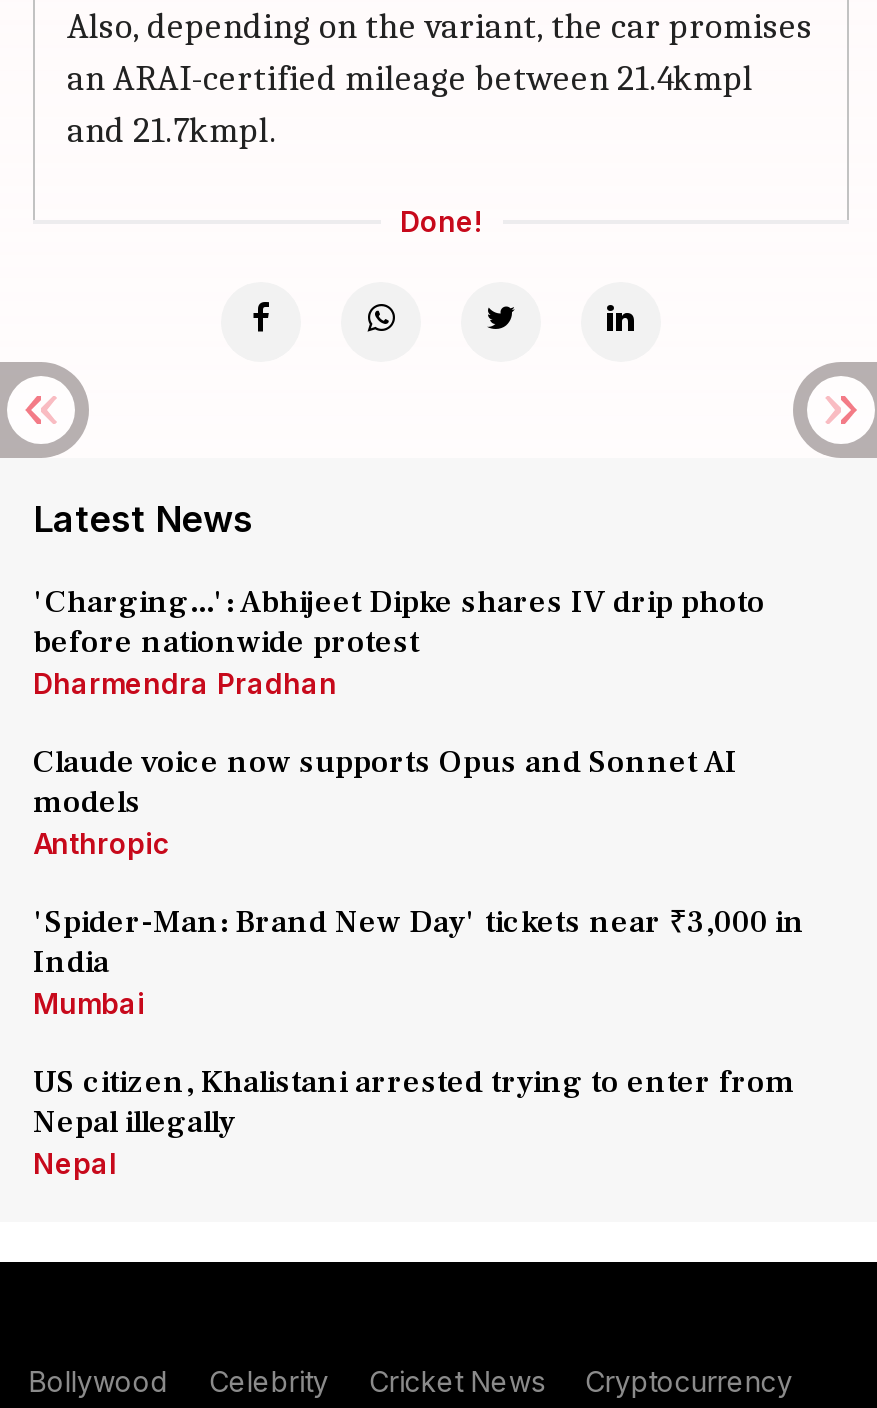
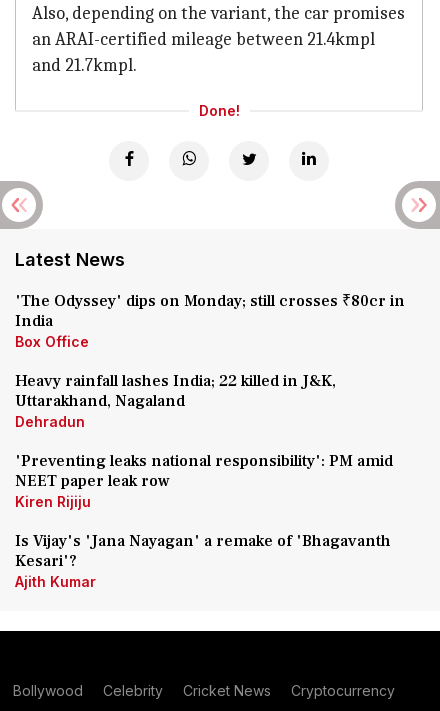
- 'Charging...': Abhijeet Dipke shares IV drip photo
- before nationwide protest
- Dharmendra Pradhan
- Claude voice now supports Opus and Sonnet AI
- models
- Anthropic
- 'Spider-Man: Brand New Day' tickets near ₹3,000 in
+ 'The Odyssey' dips on Monday; still crosses ₹80cr in

moved up: India

- Mumbai
- US citizen, Khalistani arrested trying to enter from
- Nepal illegally
- Nepal
+ Box Office
+ Heavy rainfall lashes India; 22 killed in J&K,
+ Uttarakhand, Nagaland
+ Dehradun
+ 'Preventing leaks national responsibility': PM amid
+ NEET paper leak row
+ Kiren Rijiju
+ Is Vijay's 'Jana Nayagan' a remake of 'Bhagavanth
+ Kesari'?
+ Ajith Kumar
